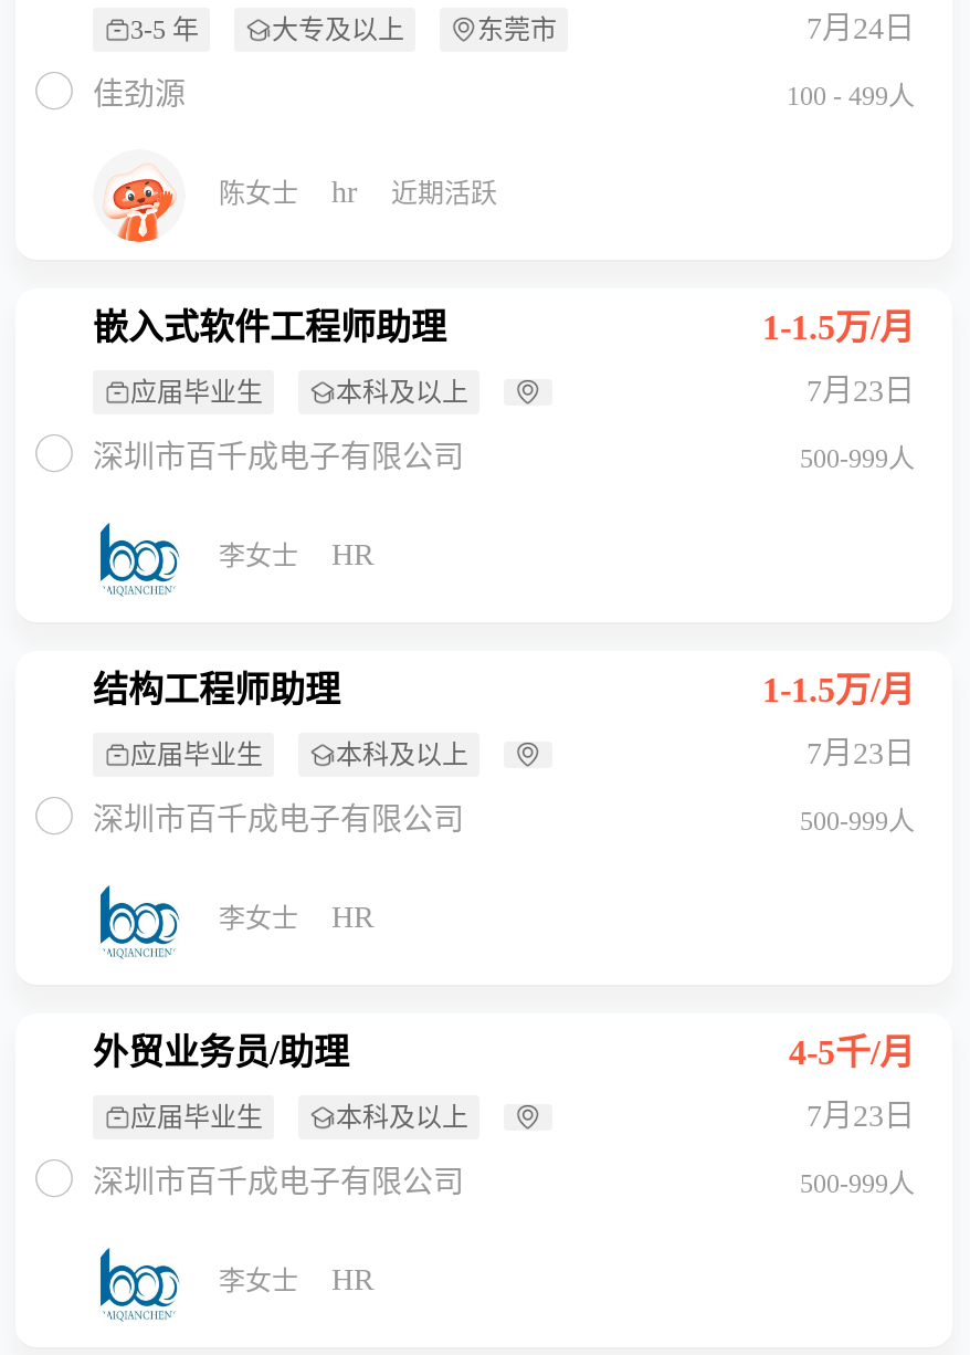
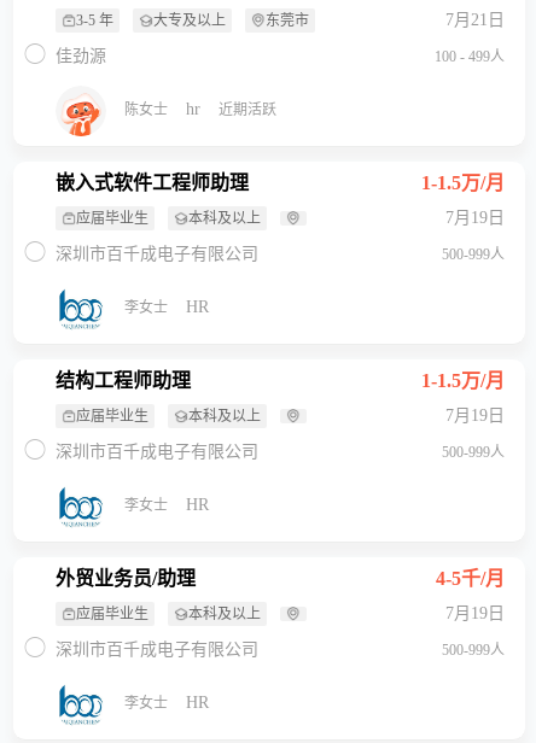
- 7月24日
+ 7月21日

- 7月23日
+ 7月19日

- 7月23日
+ 7月19日

- 7月23日
+ 7月19日
